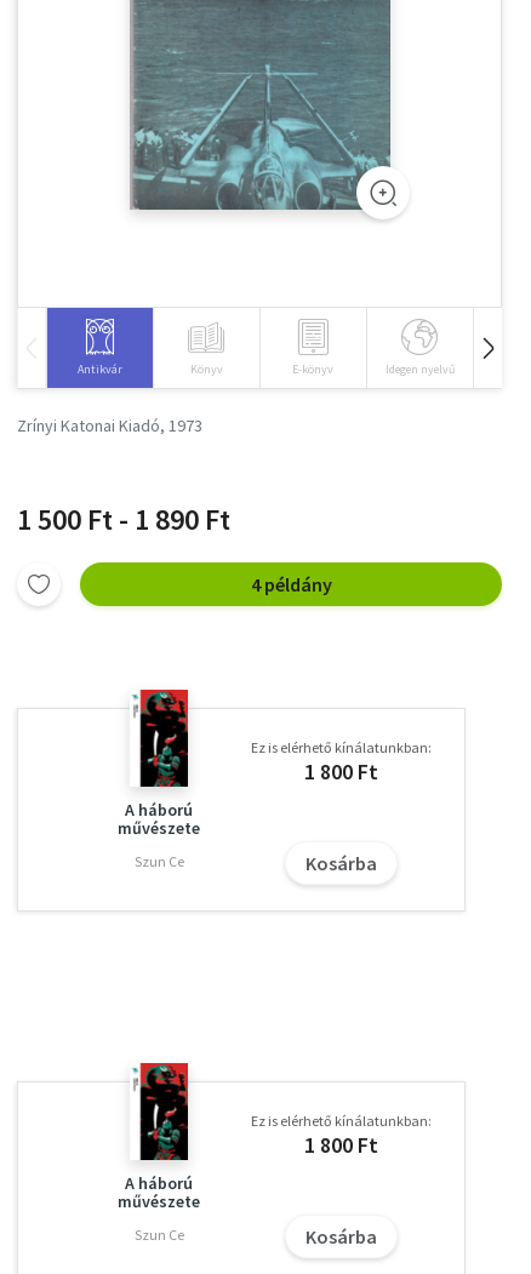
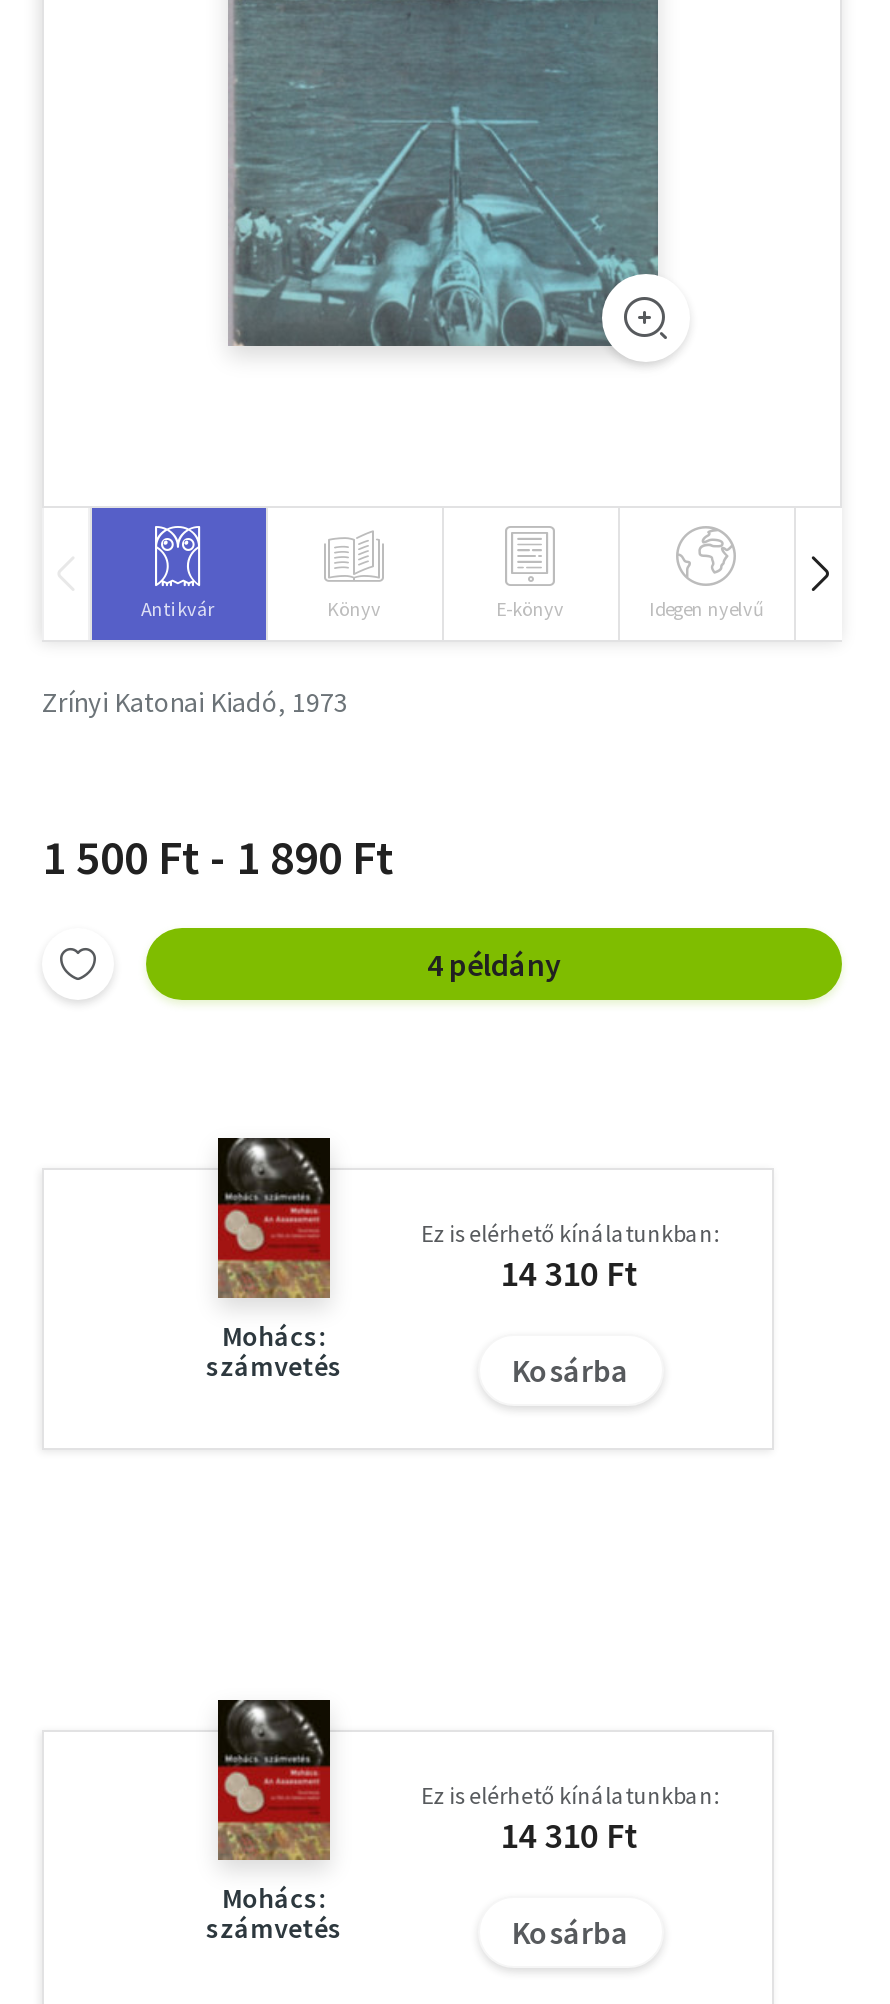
- [image]
- A háború
- művészete
- Szun Ce
+ [image]
+ Mohács:
+ számvetés

- 1 800 Ft
+ 14 310 Ft

- [image]
- A háború
- művészete
- Szun Ce
+ [image]
+ Mohács:
+ számvetés

- 1 800 Ft
+ 14 310 Ft
